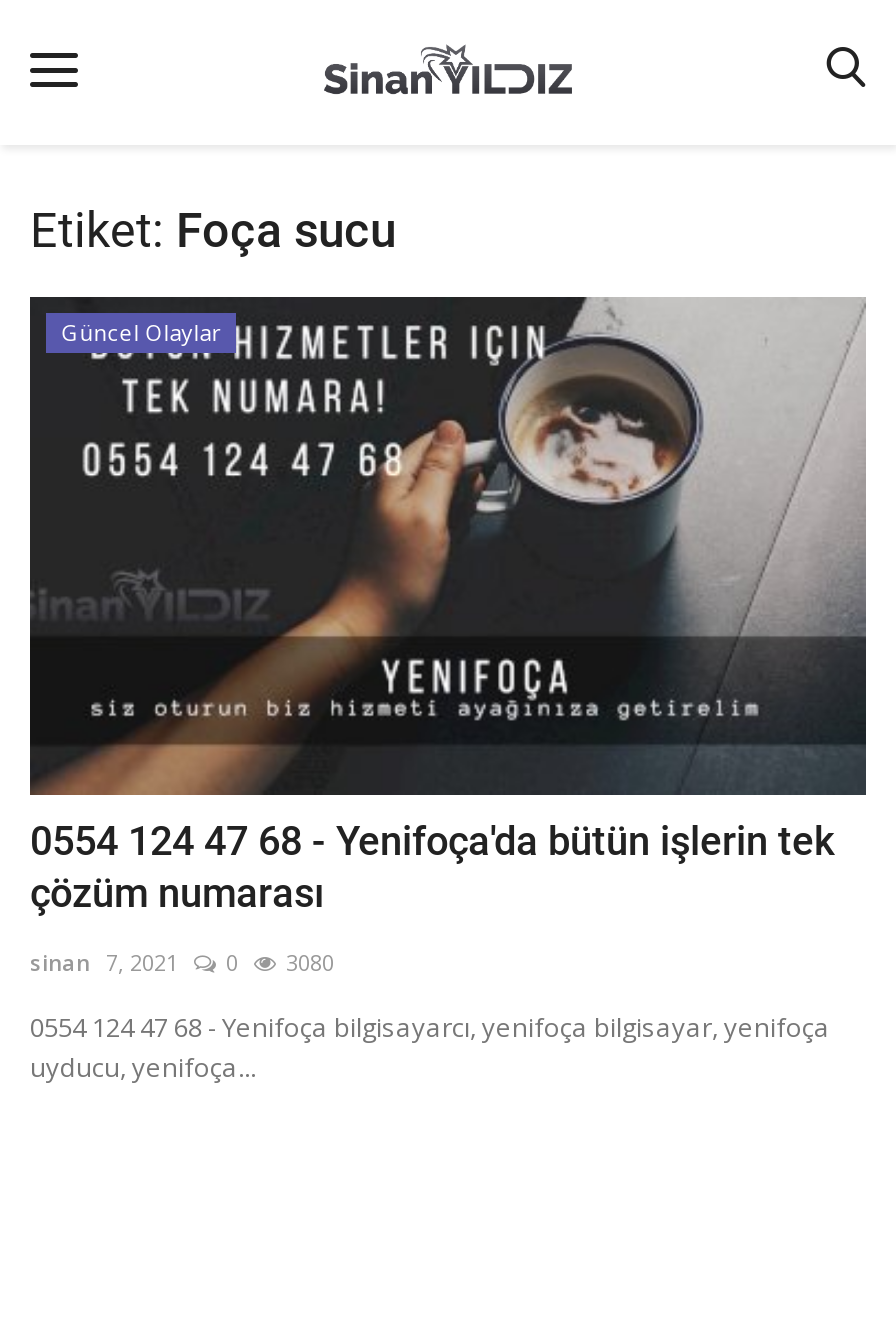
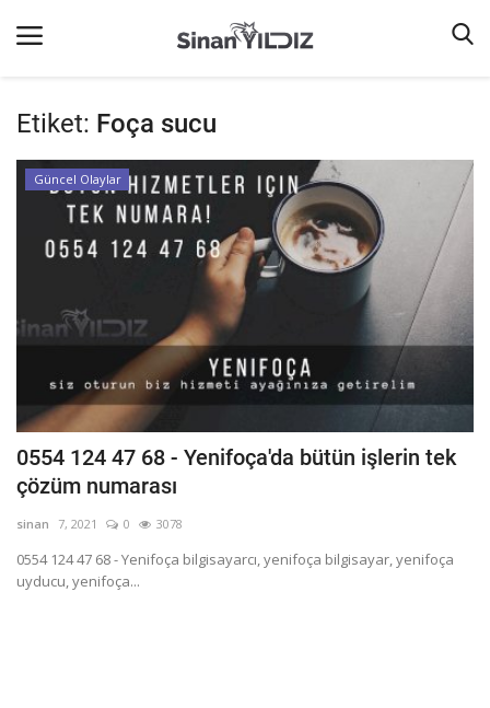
- 3080
+ 3078
